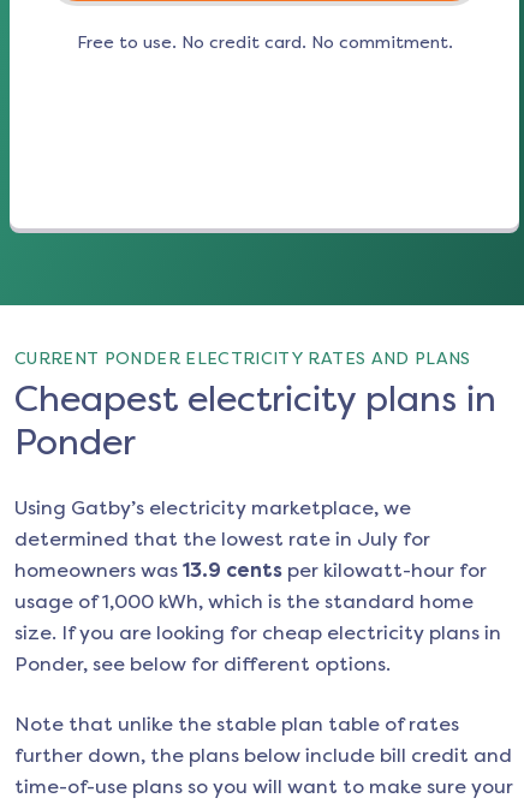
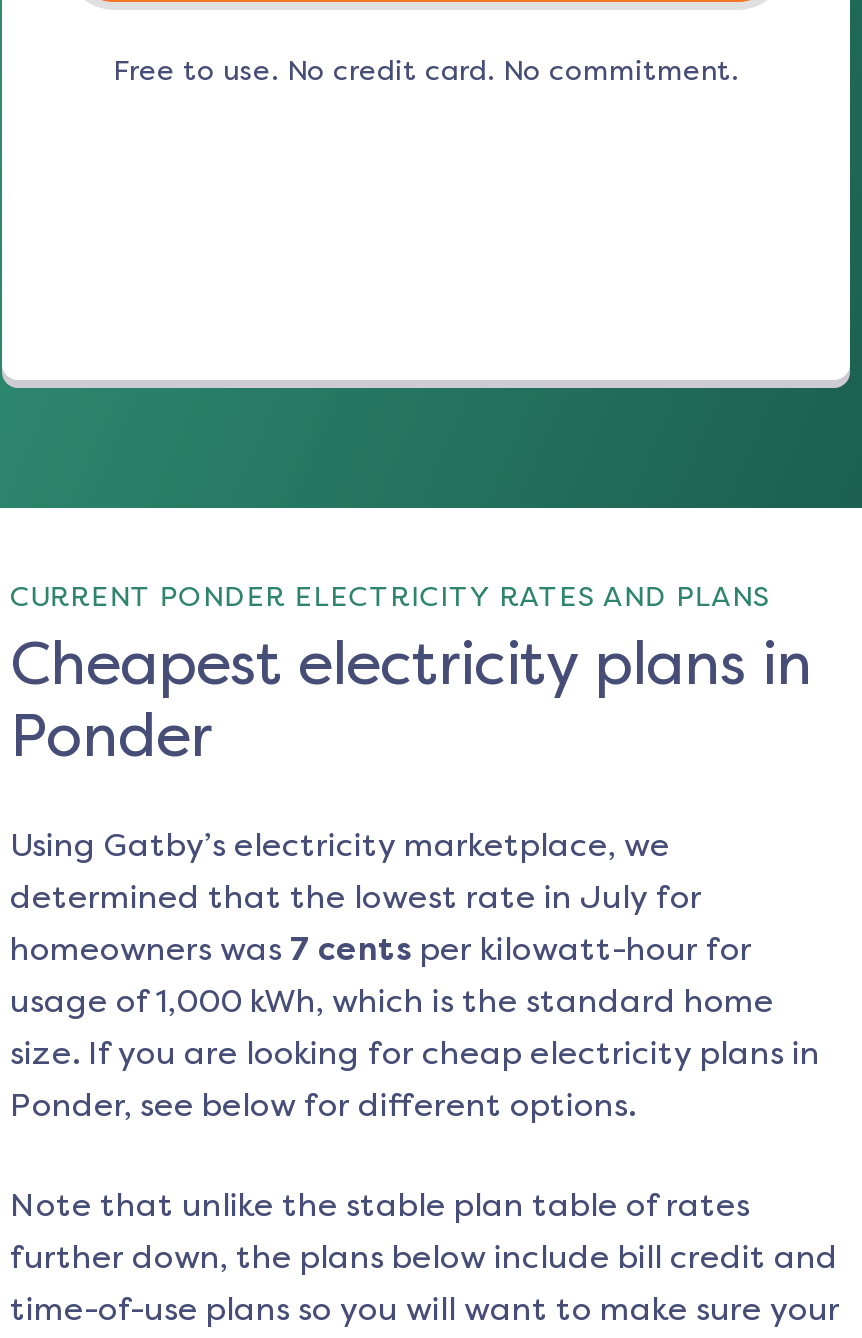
- homeowners was 13.9 cents per kilowatt-hour for
+ homeowners was 7 cents per kilowatt-hour for
